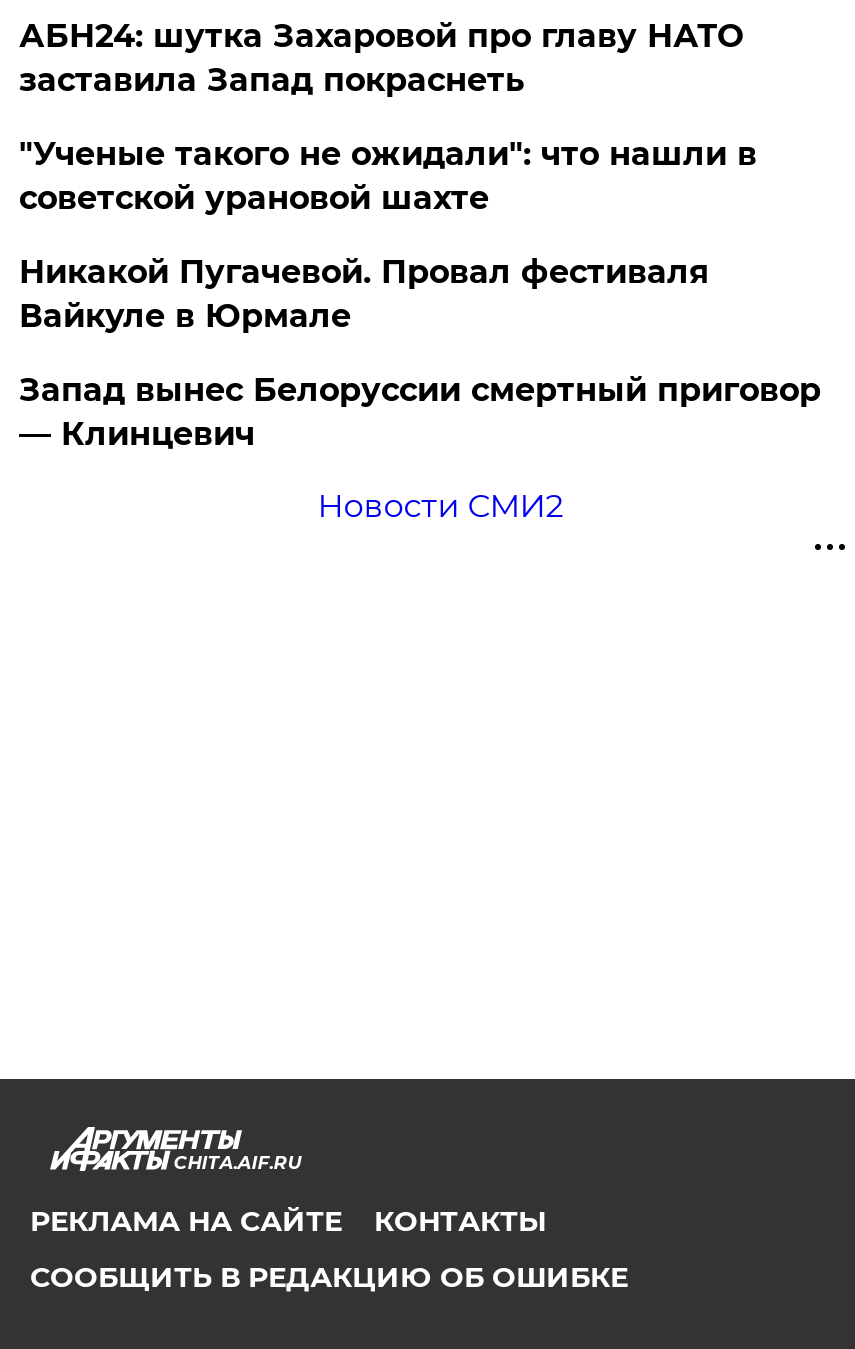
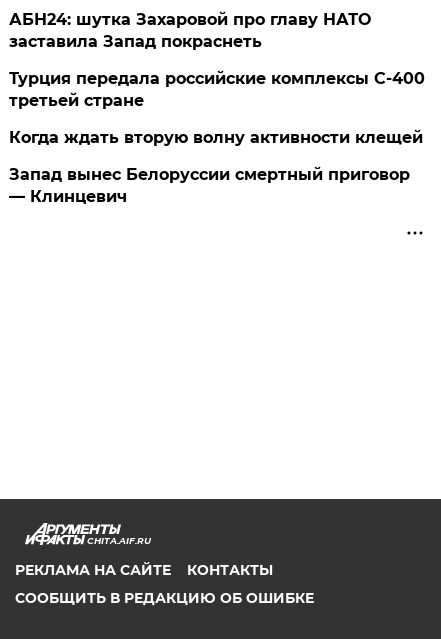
- "Ученые такого не ожидали": что нашли в
- советской урановой шахте
+ Турция передала российские комплексы С-400
+ третьей стране

- Никакой Пугачевой. Провал фестиваля
- Вайкуле в Юрмале
+ Когда ждать вторую волну активности клещей

- Новости СМИ2
